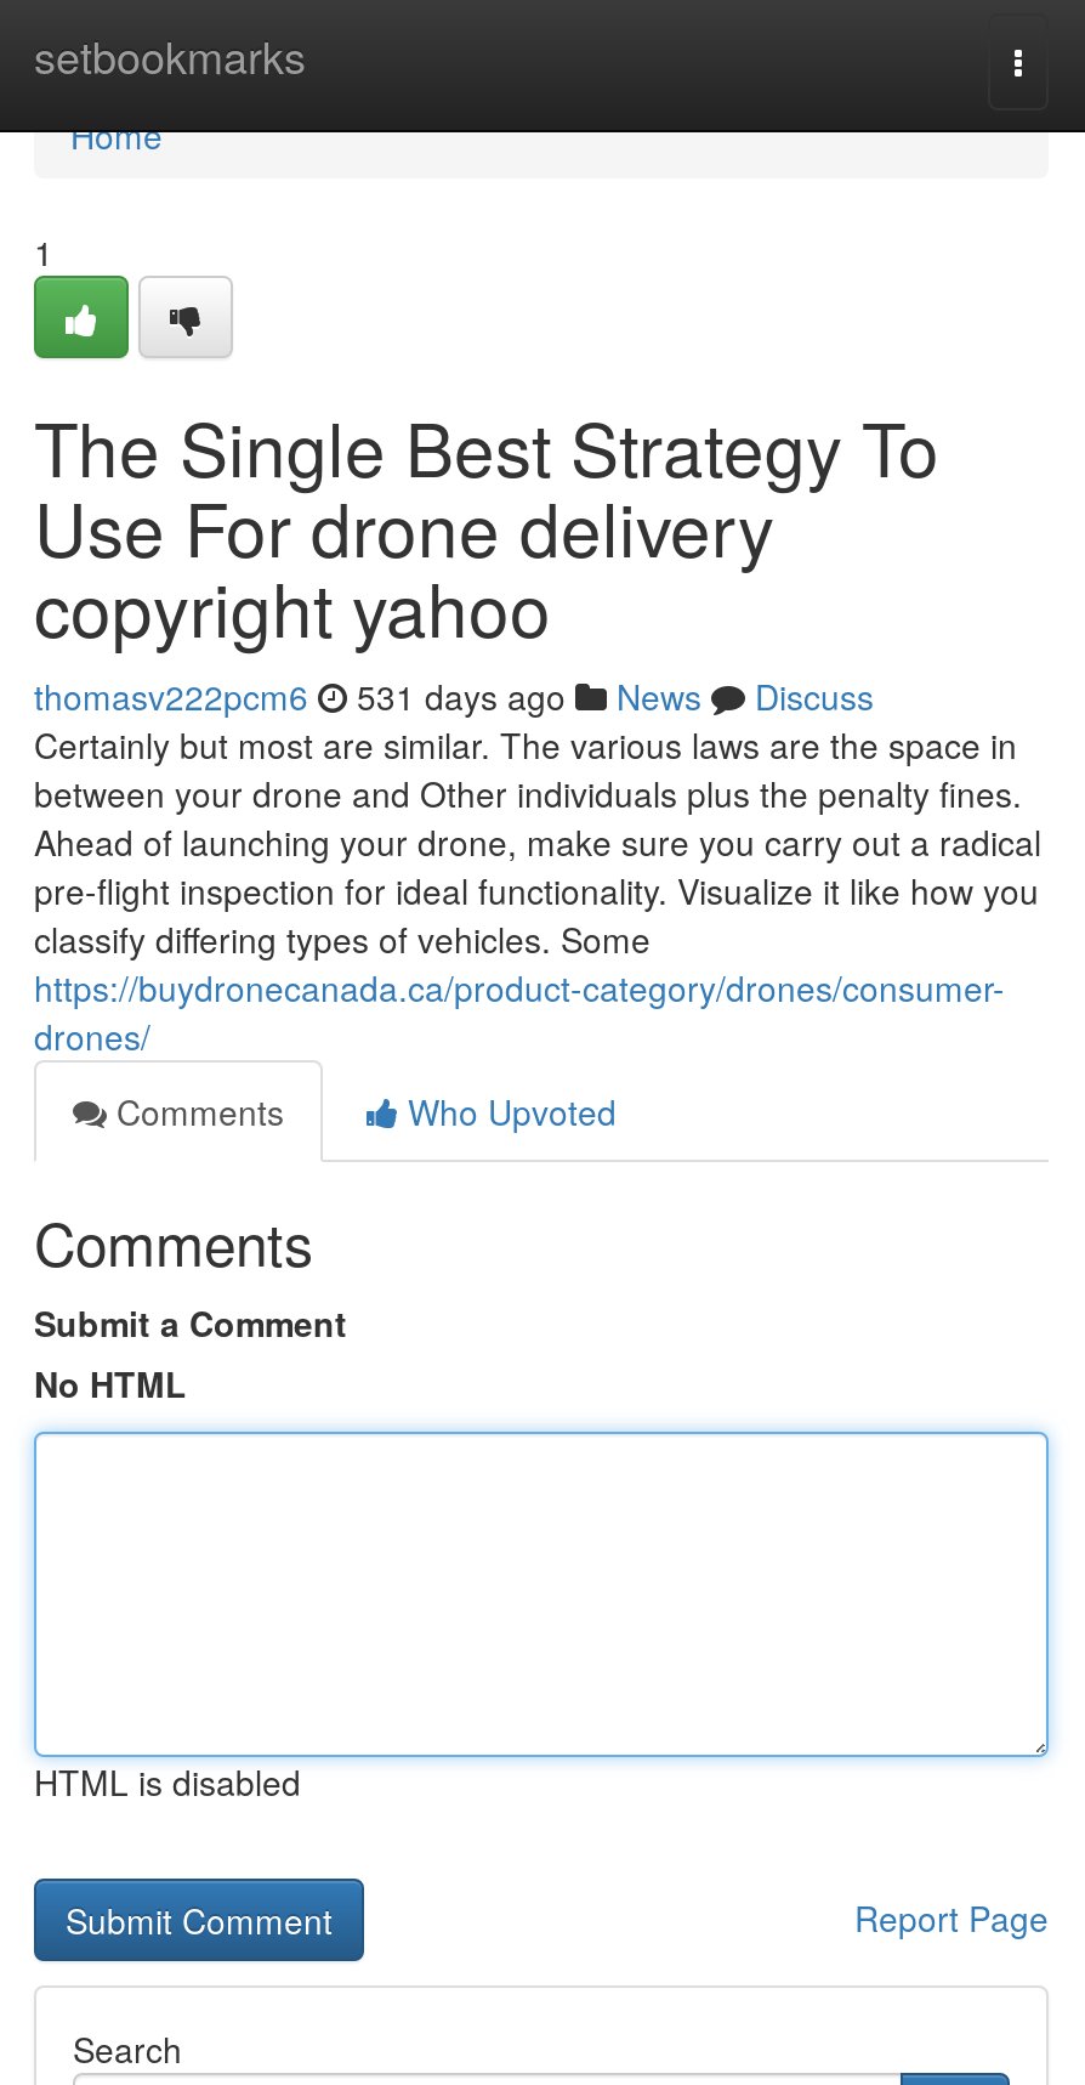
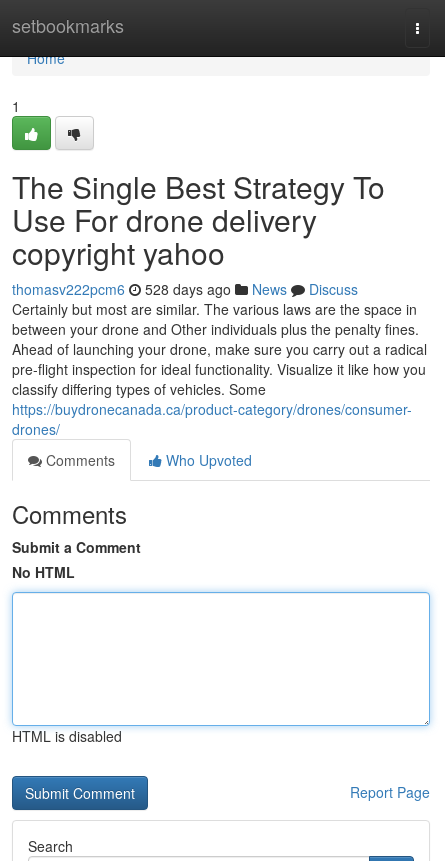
- thomasv222pcm6 531 days ago News Discuss
+ thomasv222pcm6 528 days ago News Discuss
